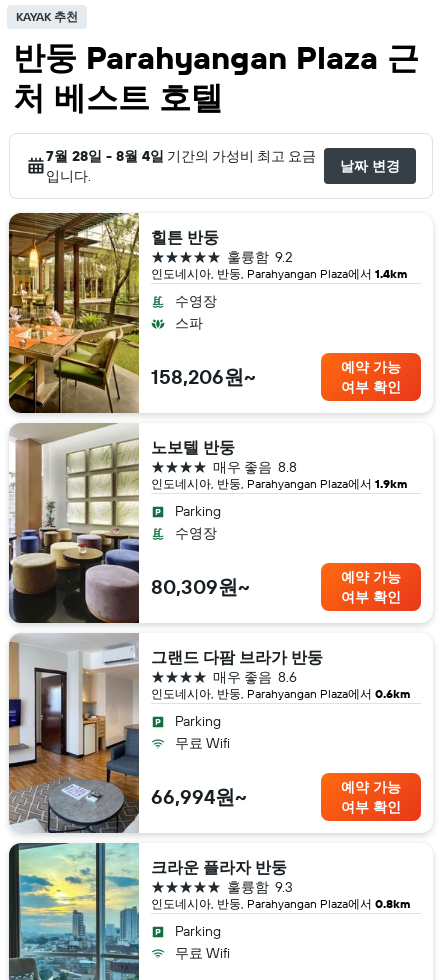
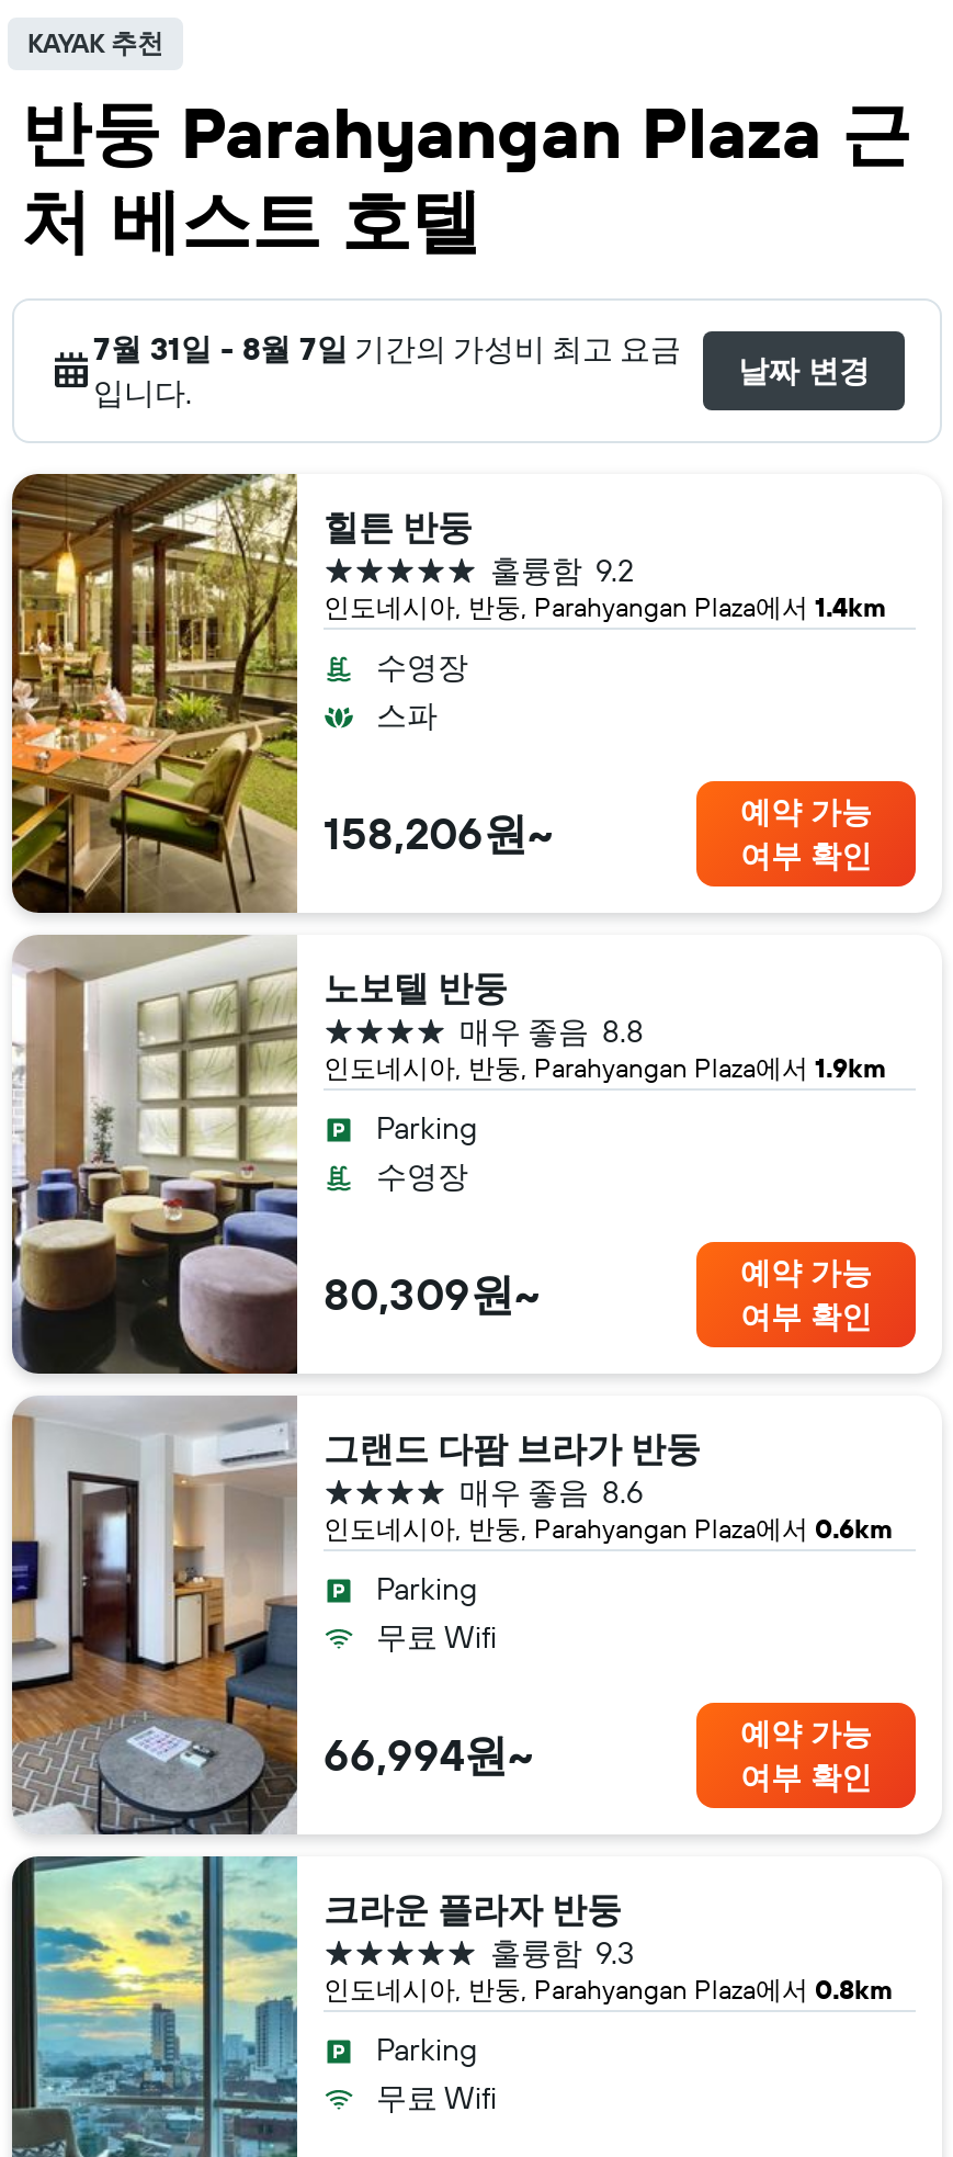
- 7월 28일 - 8월 4일 기간의 가성비 최고 요금
+ 7월 31일 - 8월 7일 기간의 가성비 최고 요금
